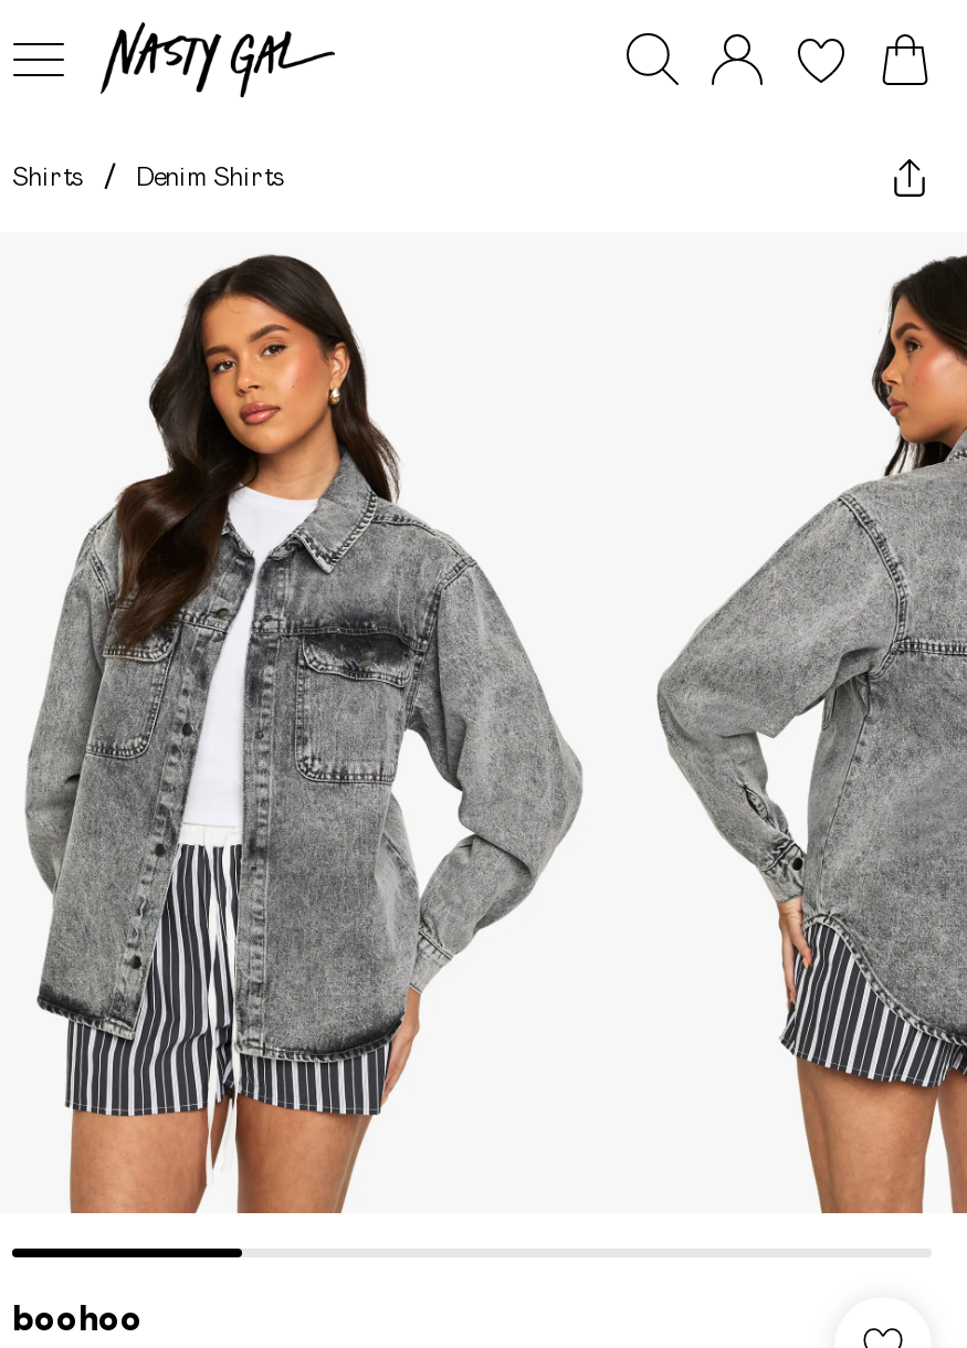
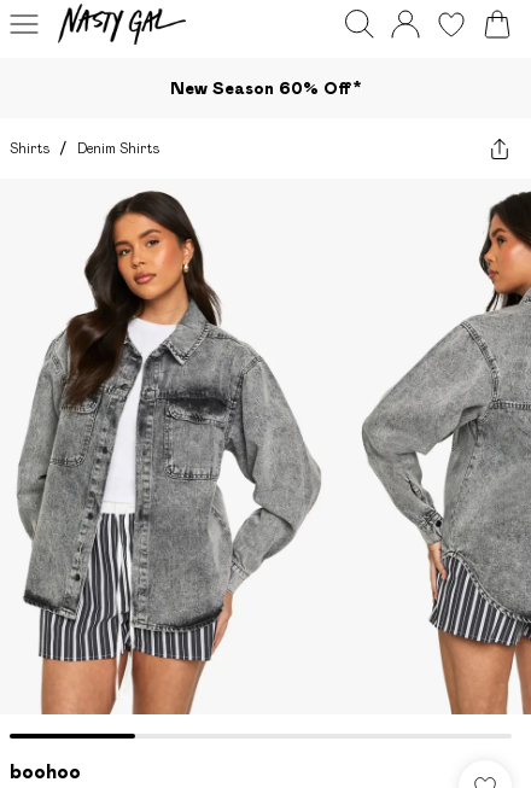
+ New Season 60% Off*
